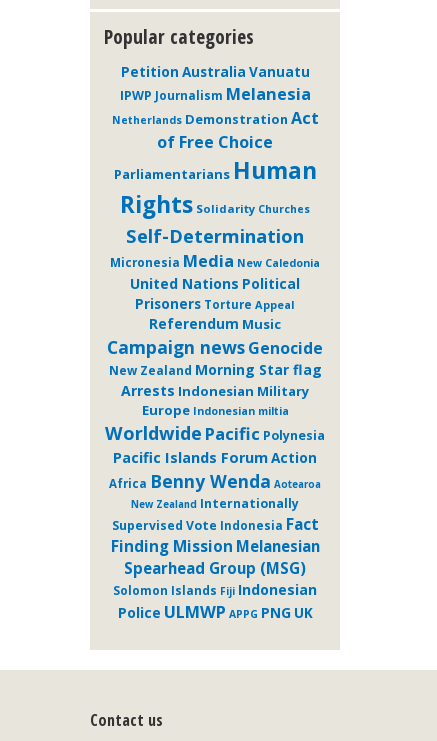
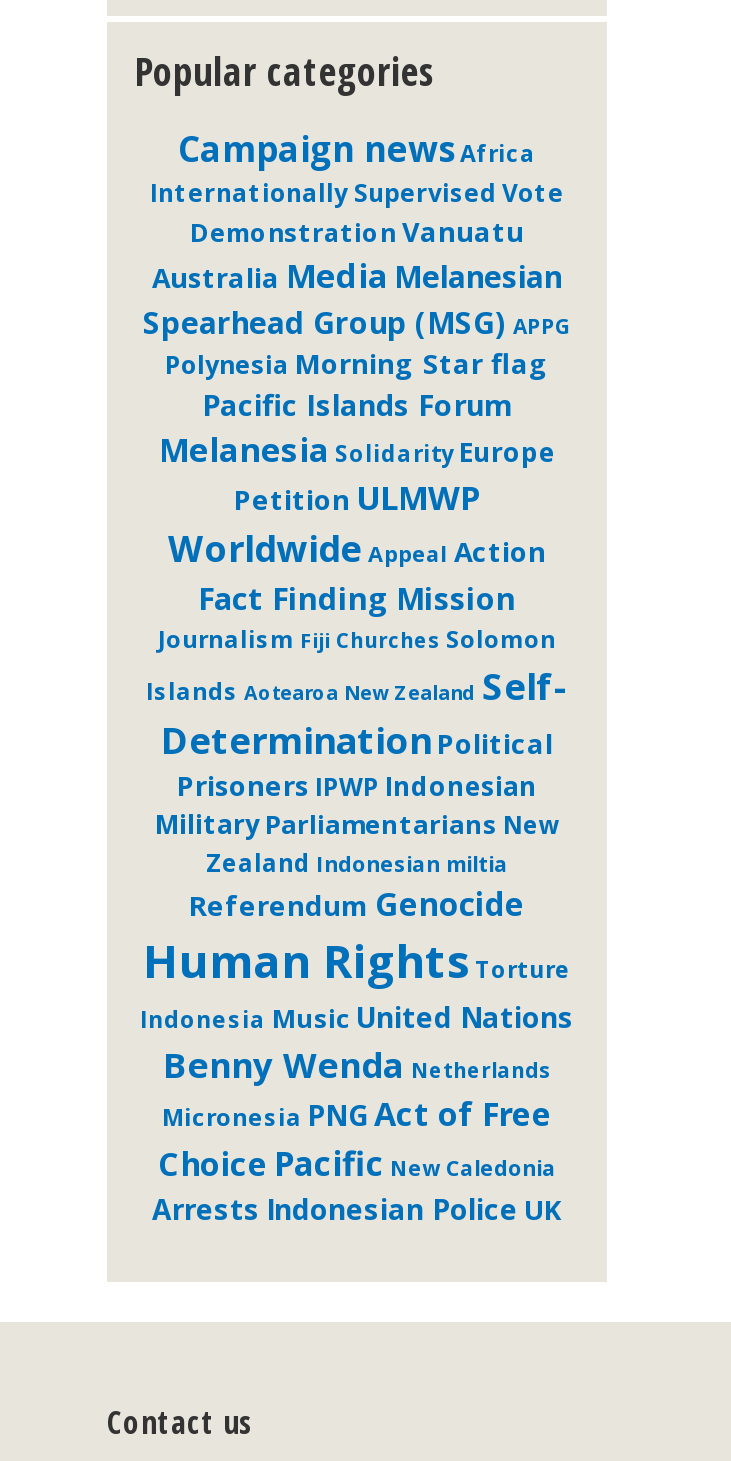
- Petition Australia Vanuatu
- IPWP Journalism Melanesia
- Netherlands Demonstration Act
- of Free Choice
- Parliamentarians Human
- Rights Solidarity Churches
- Self-Determination
- Micronesia Media New Caledonia
- United Nations Political
- Prisoners Torture Appeal
- Referendum Music
- Campaign news Genocide
- New Zealand Morning Star flag
- Arrests Indonesian Military
- Europe Indonesian miltia
- Worldwide Pacific Polynesia
- Pacific Islands Forum Action
- Africa Benny Wenda Aotearoa
- New Zealand Internationally
- Supervised Vote Indonesia Fact
- Finding Mission Melanesian
- Spearhead Group (MSG)
- Solomon Islands Fiji Indonesian
- Police ULMWP APPG PNG UK
+ Campaign news Africa
+ Internationally Supervised Vote
+ Demonstration Vanuatu
+ Australia Media Melanesian
+ Spearhead Group (MSG) APPG
+ Polynesia Morning Star flag
+ Pacific Islands Forum
+ Melanesia Solidarity Europe
+ Petition ULMWP
+ Worldwide Appeal Action
+ Fact Finding Mission
+ Journalism Fiji Churches Solomon
+ Islands Aotearoa New Zealand Self-
+ Determination Political
+ Prisoners IPWP Indonesian
+ Military Parliamentarians New
+ Zealand Indonesian miltia
+ Referendum Genocide
+ Human Rights Torture
+ Indonesia Music United Nations
+ Benny Wenda Netherlands
+ Micronesia PNG Act of Free
+ Choice Pacific New Caledonia
+ Arrests Indonesian Police UK
